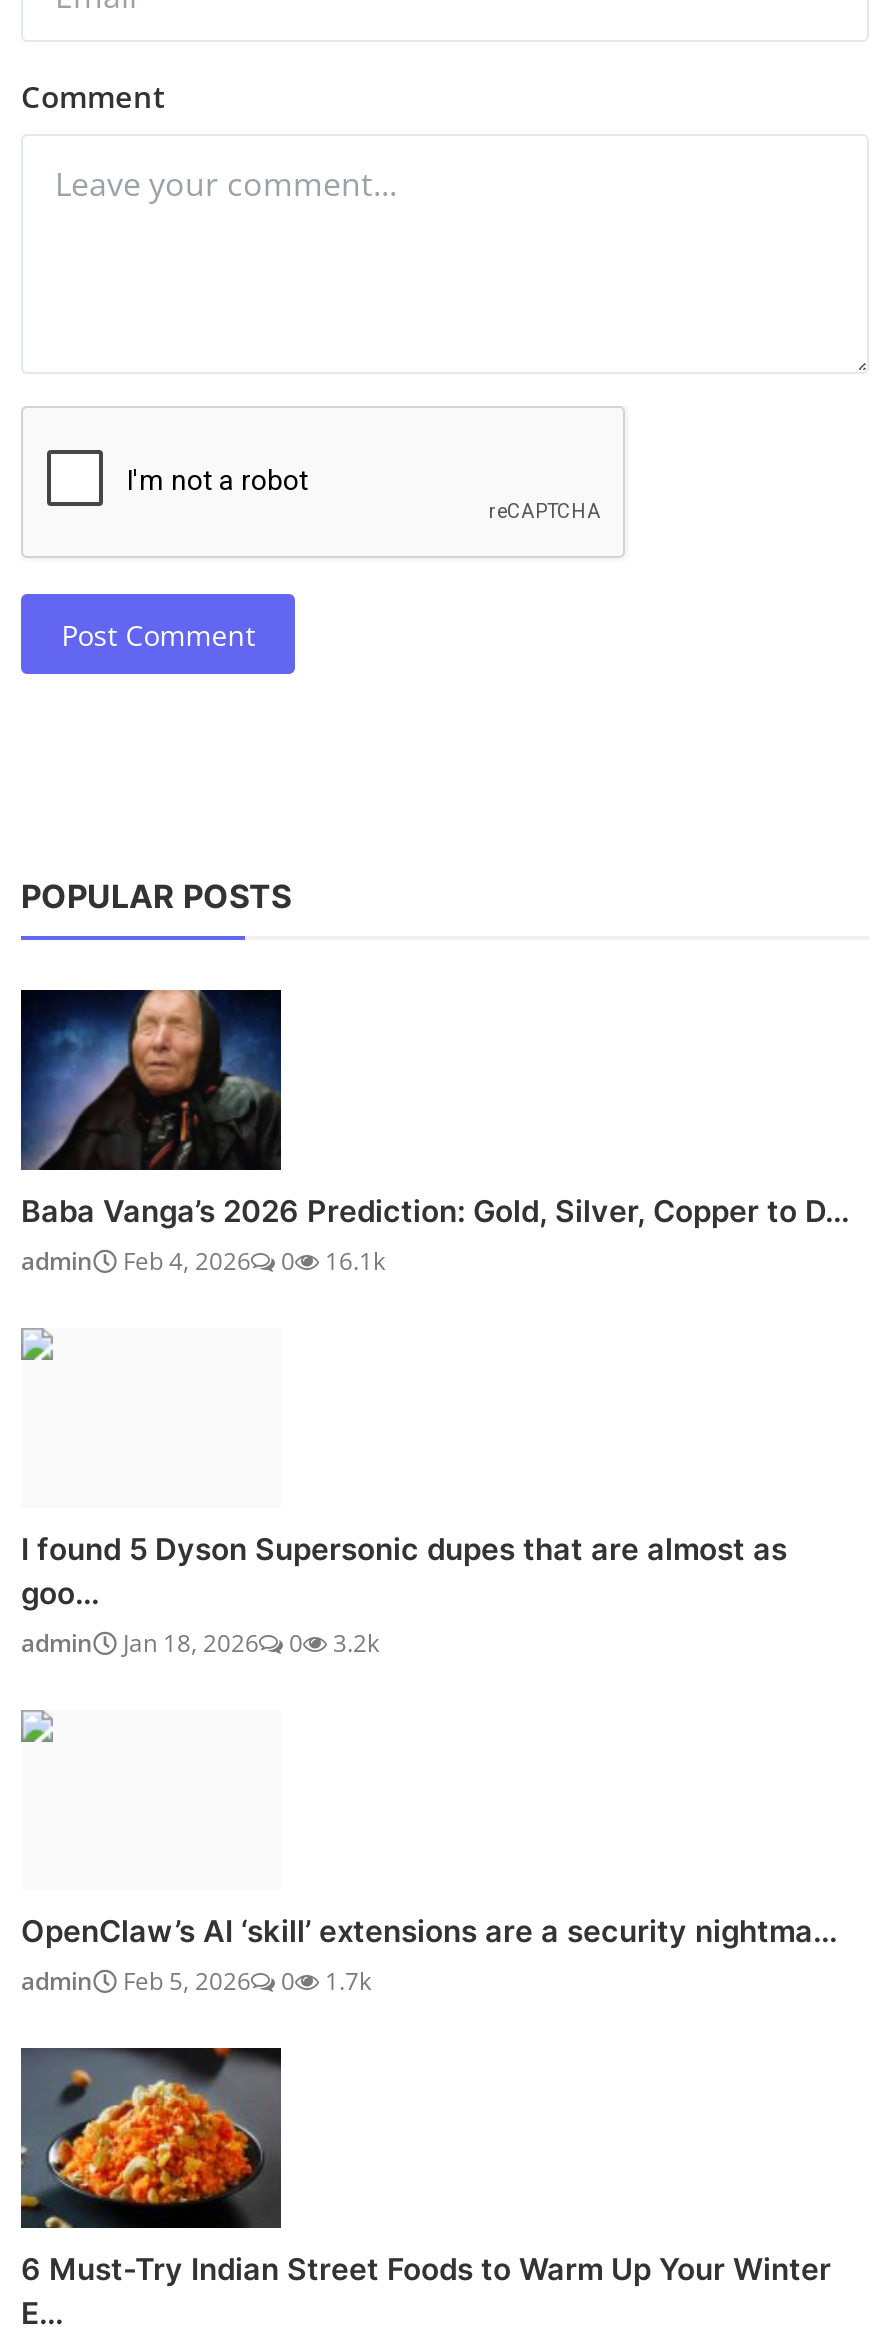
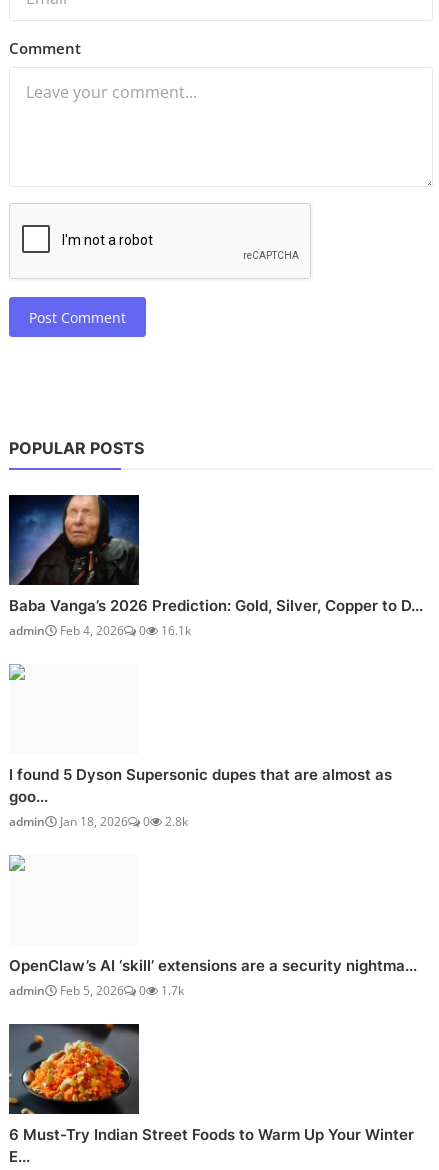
- admin Jan 18, 2026 0 3.2k
+ admin Jan 18, 2026 0 2.8k
